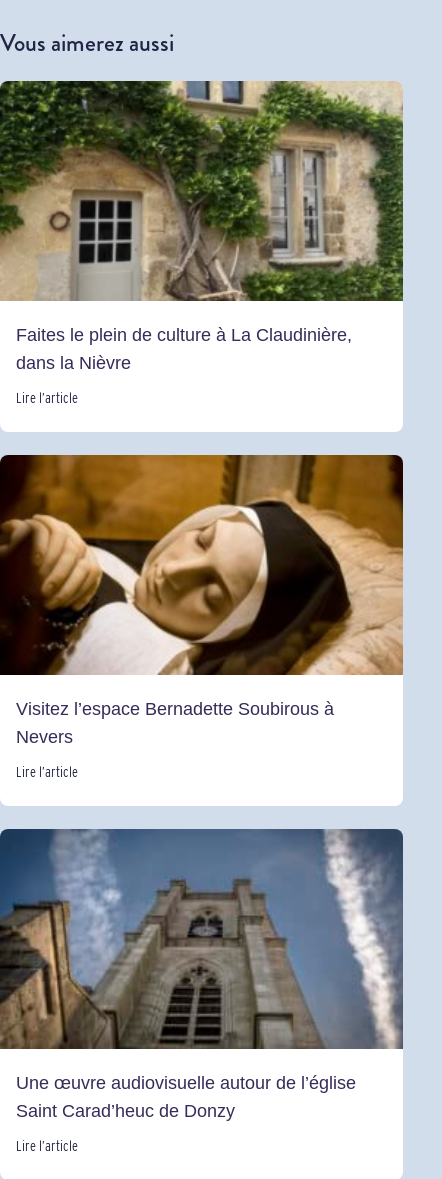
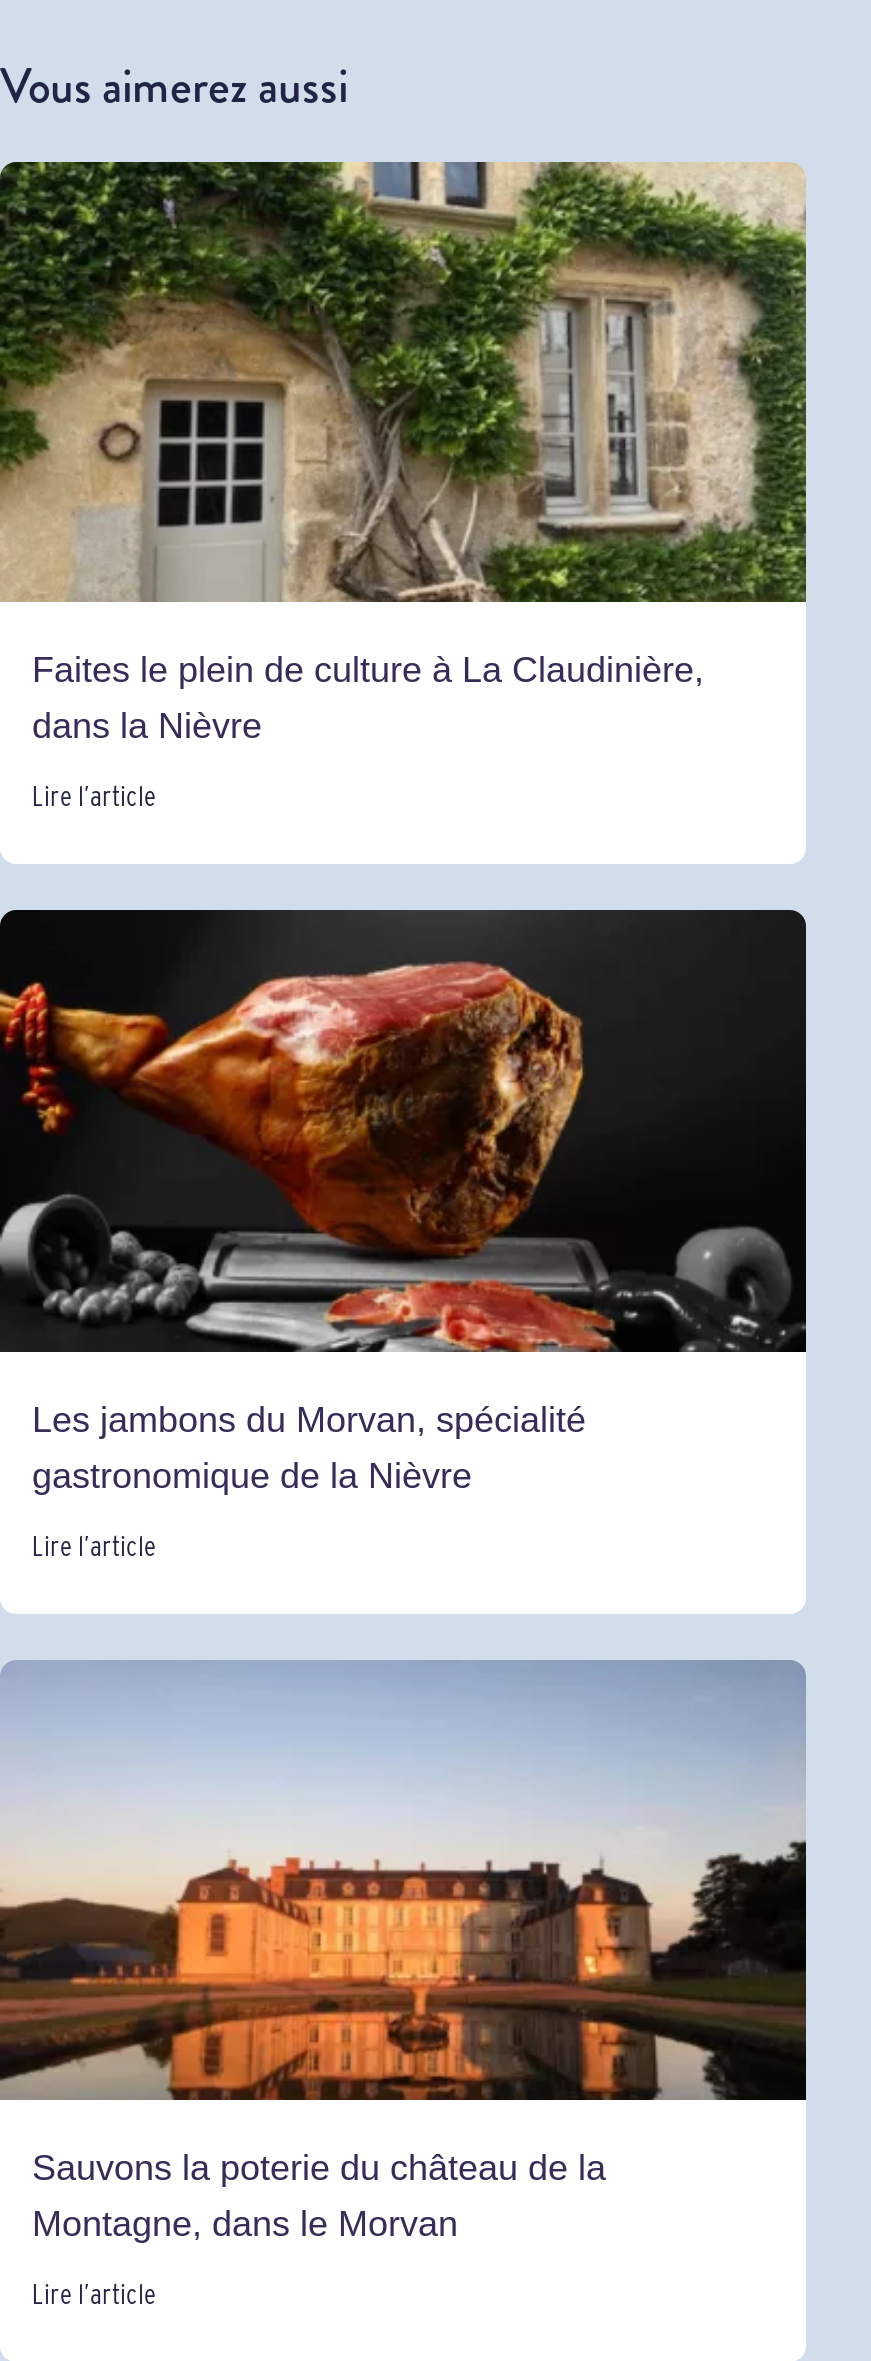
- [image]
- Visitez l’espace Bernadette Soubirous à
- Nevers
+ [image]
+ Les jambons du Morvan, spécialité
+ gastronomique de la Nièvre

- [image]
- Une œuvre audiovisuelle autour de l’église
- Saint Carad’heuc de Donzy
+ [image]
+ Sauvons la poterie du château de la
+ Montagne, dans le Morvan
